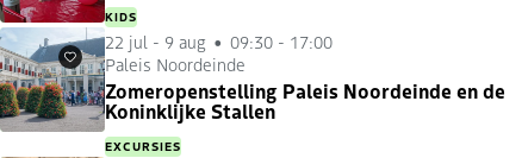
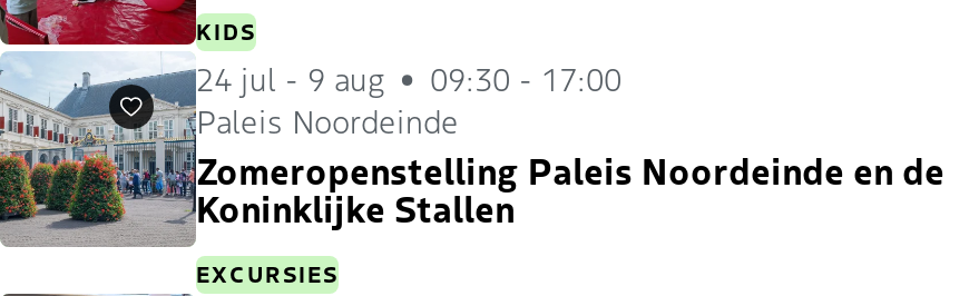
- 22 jul - 9 aug 09:30 - 17:00
+ 24 jul - 9 aug 09:30 - 17:00
